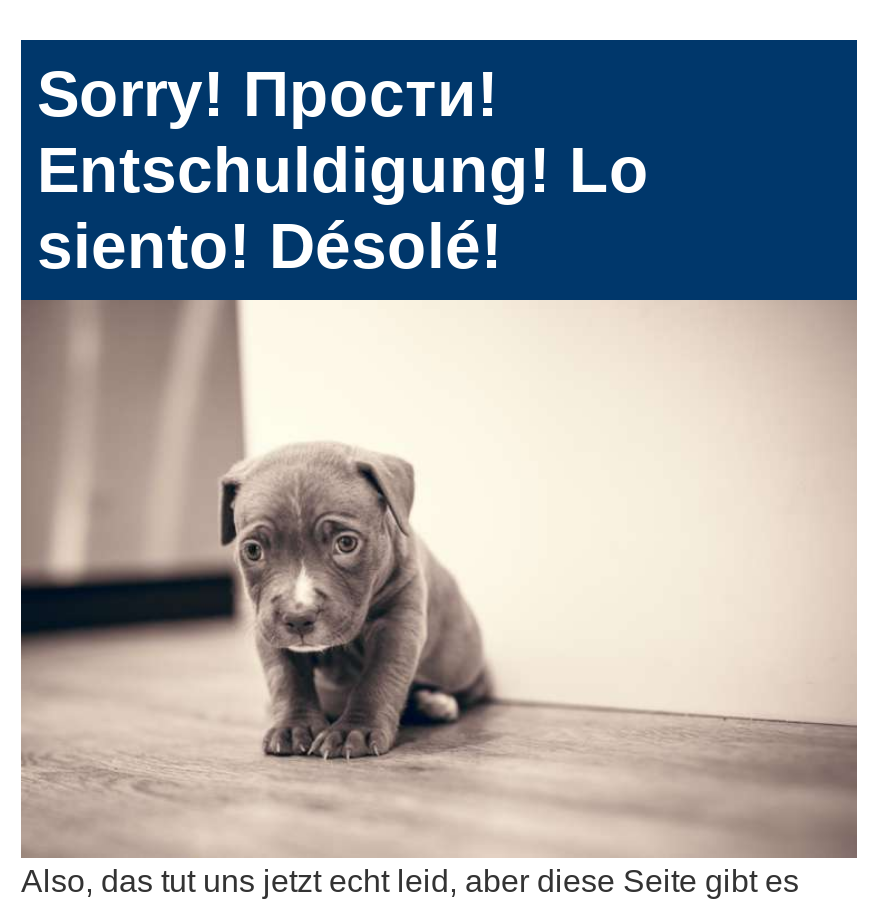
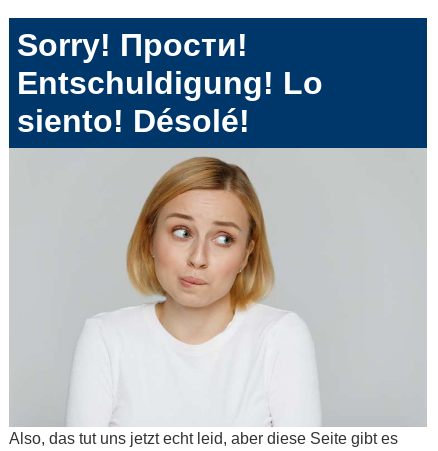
- [image]
+ [image]
